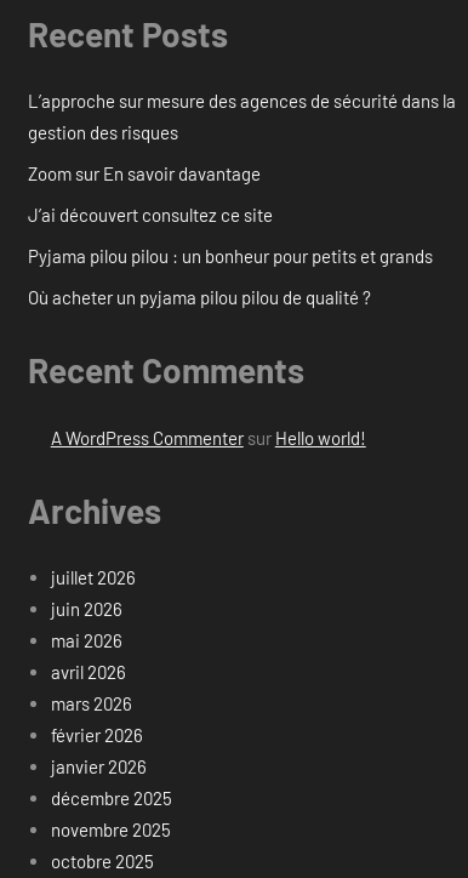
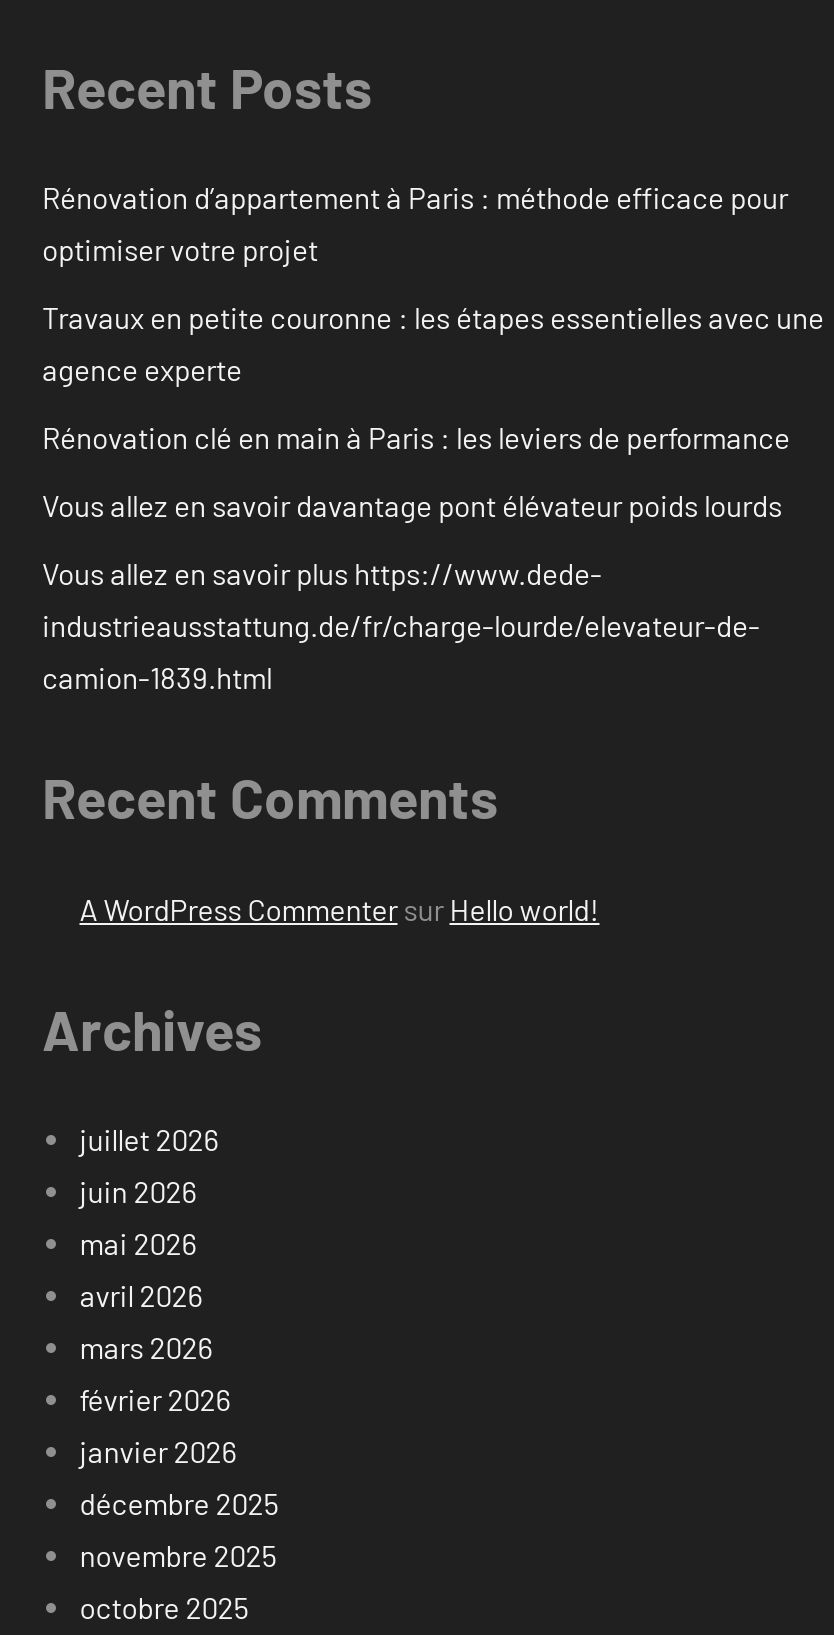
- L’approche sur mesure des agences de sécurité dans la
- gestion des risques
+ Rénovation d’appartement à Paris : méthode efficace pour
+ optimiser votre projet

- Zoom sur En savoir davantage
+ Travaux en petite couronne : les étapes essentielles avec une
+ agence experte

- J’ai découvert consultez ce site
+ Rénovation clé en main à Paris : les leviers de performance

- Pyjama pilou pilou : un bonheur pour petits et grands
+ Vous allez en savoir davantage pont élévateur poids lourds

- Où acheter un pyjama pilou pilou de qualité ?
+ Vous allez en savoir plus https://www.dede-
+ industrieausstattung.de/fr/charge-lourde/elevateur-de-
+ camion-1839.html
